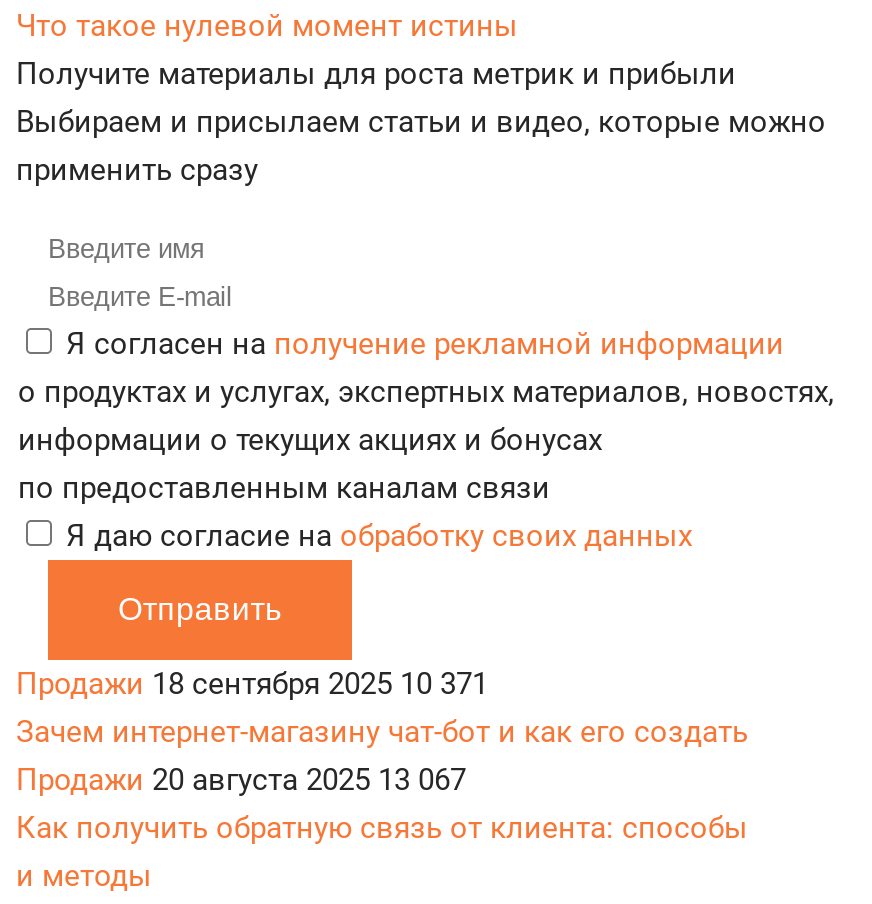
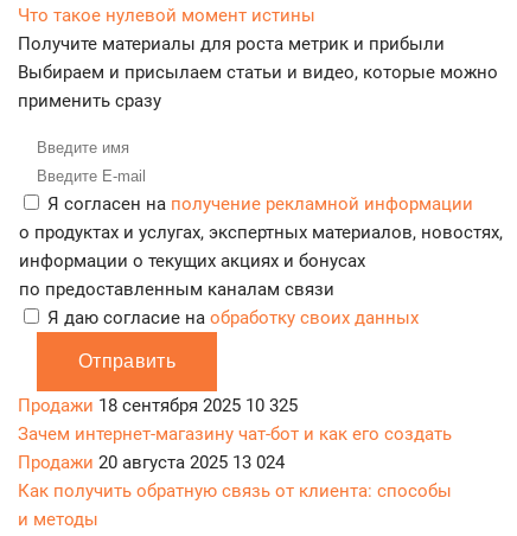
- Продажи 18 сентября 2025 10 371
+ Продажи 18 сентября 2025 10 325

- Продажи 20 августа 2025 13 067
+ Продажи 20 августа 2025 13 024
